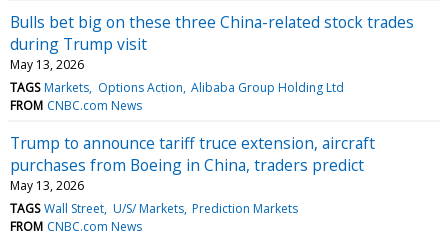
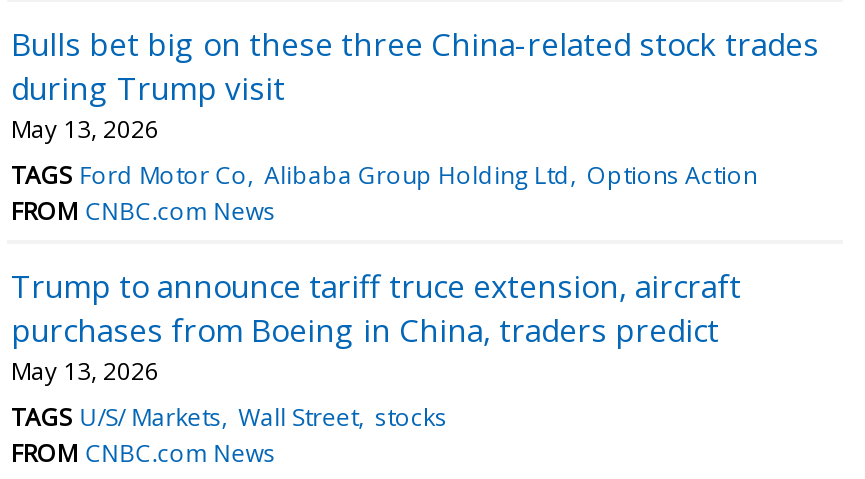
- TAGS Markets Options Action Alibaba Group Holding Ltd
+ TAGS Ford Motor Co Alibaba Group Holding Ltd Options Action

- TAGS Wall Street U/S/ Markets Prediction Markets
+ TAGS U/S/ Markets Wall Street stocks
